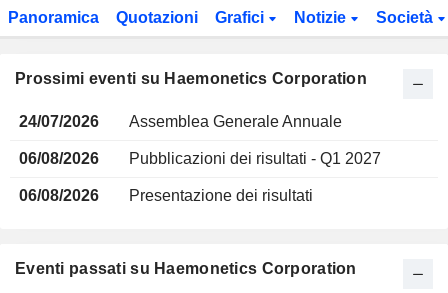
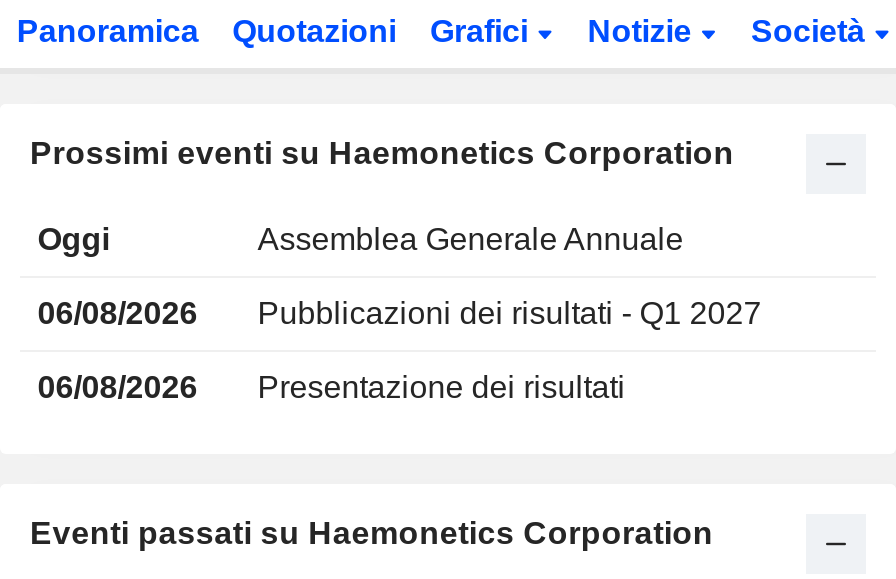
- 24/07/2026
+ Oggi
